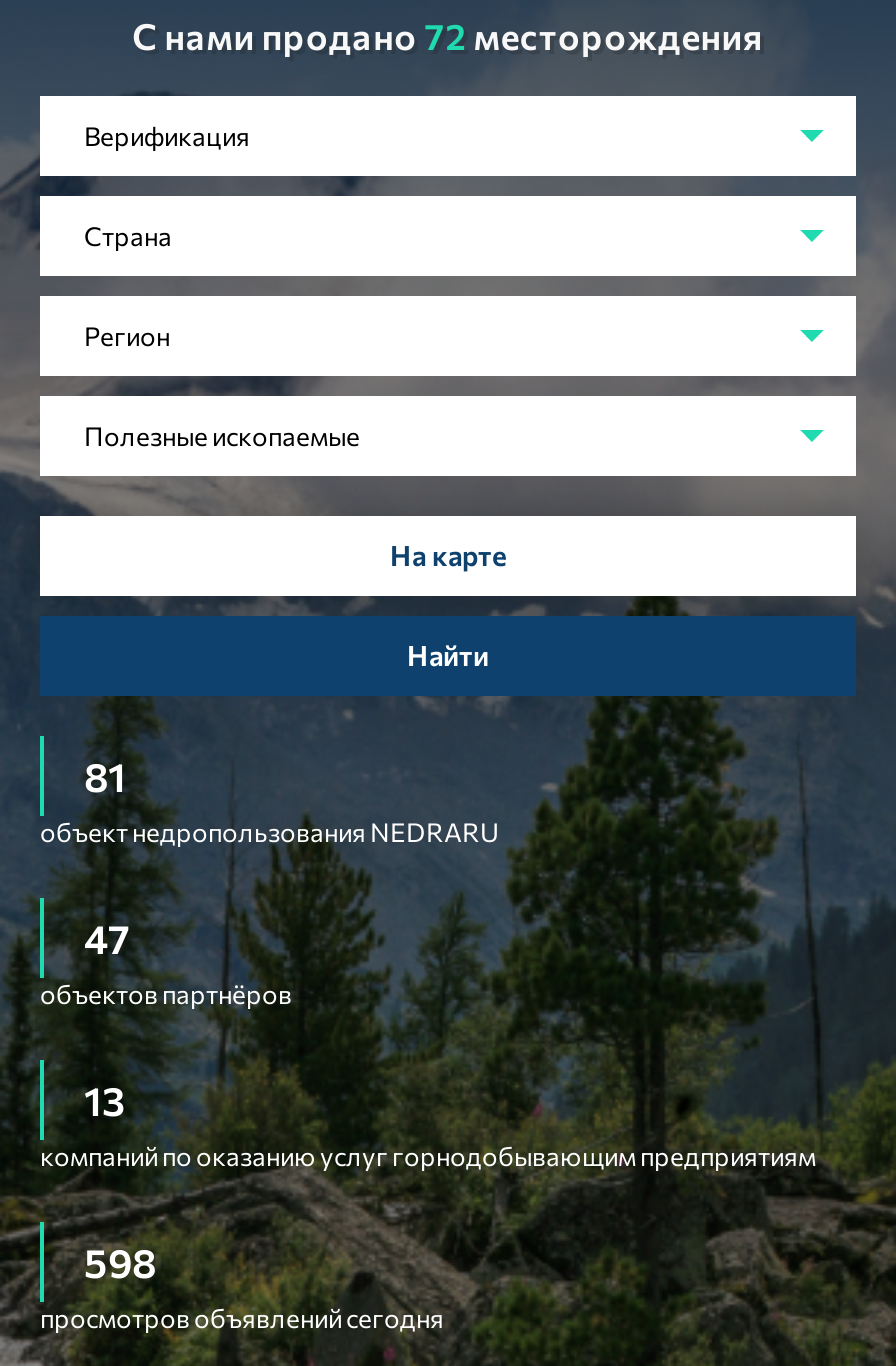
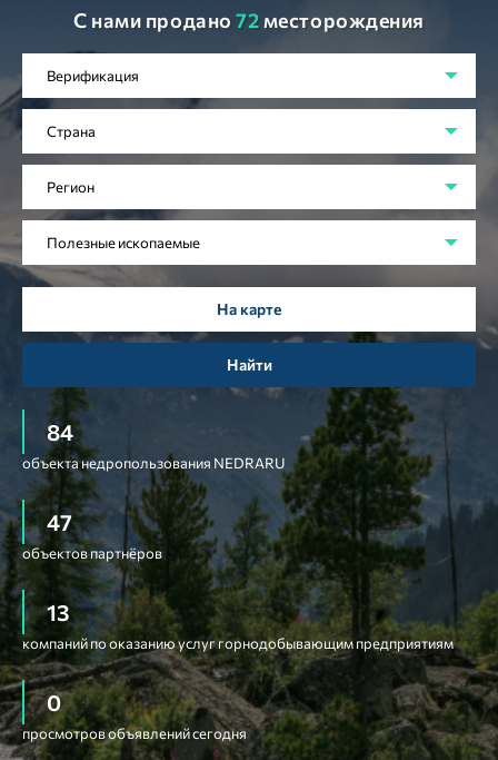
- 81
+ 84

- объект недропользования NEDRARU
+ объекта недропользования NEDRARU

- 598
+ 0
